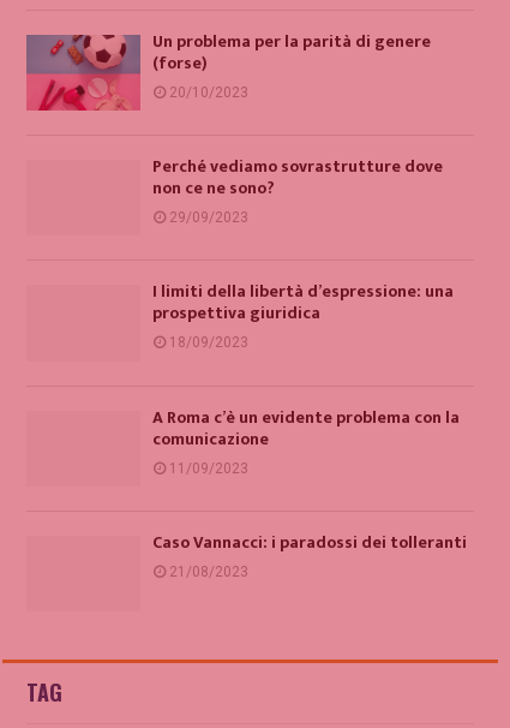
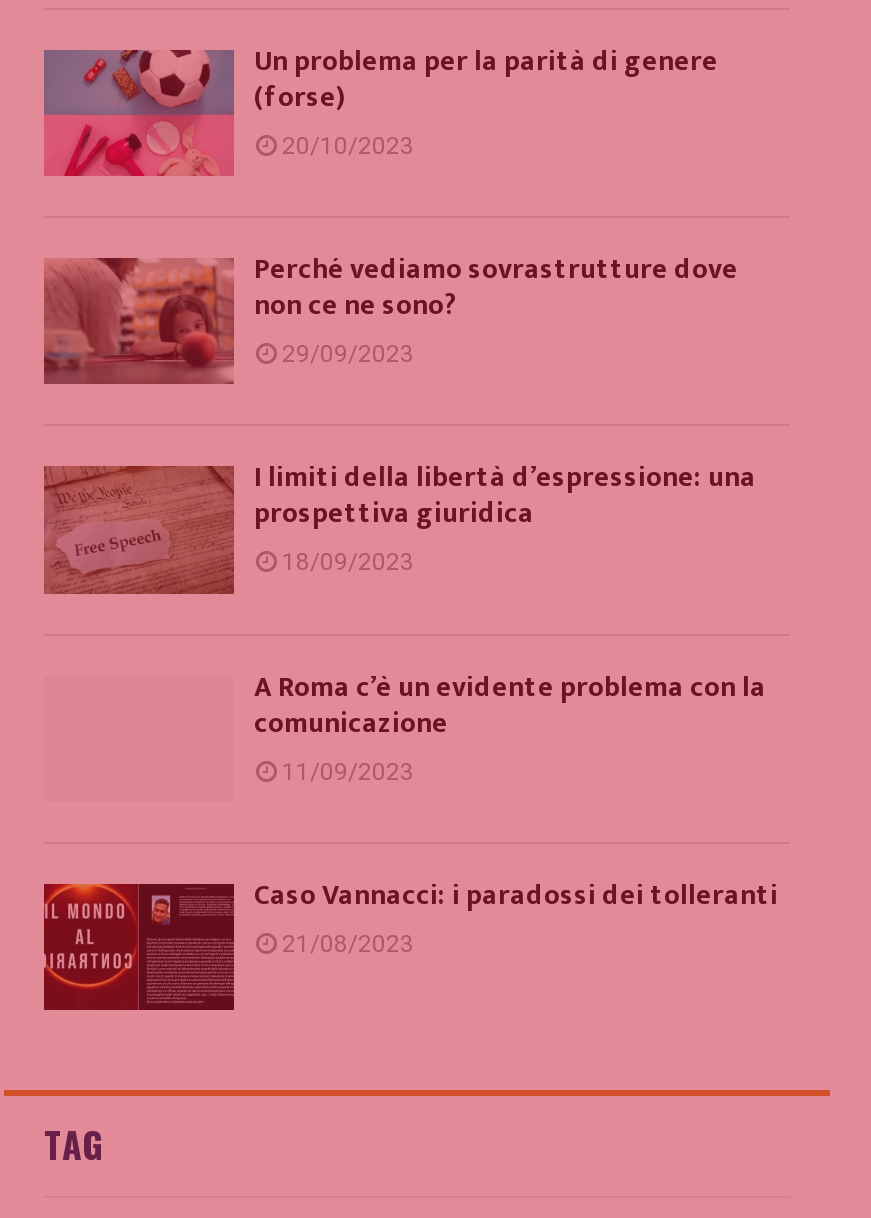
+ [image]

+ [image]

+ [image]
